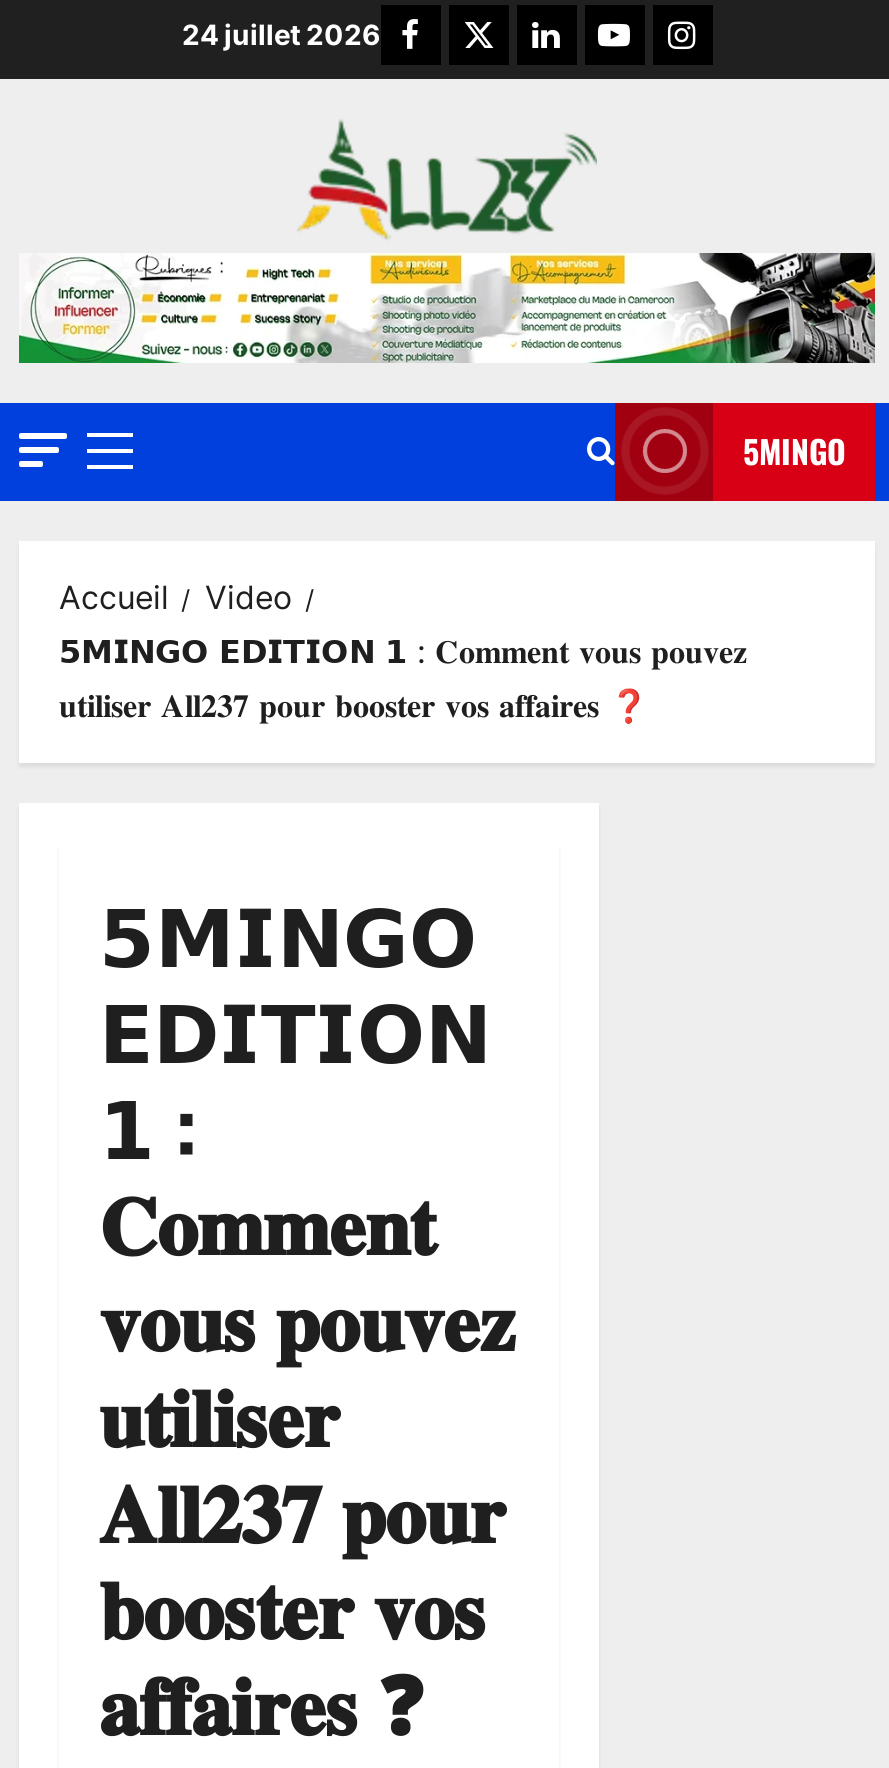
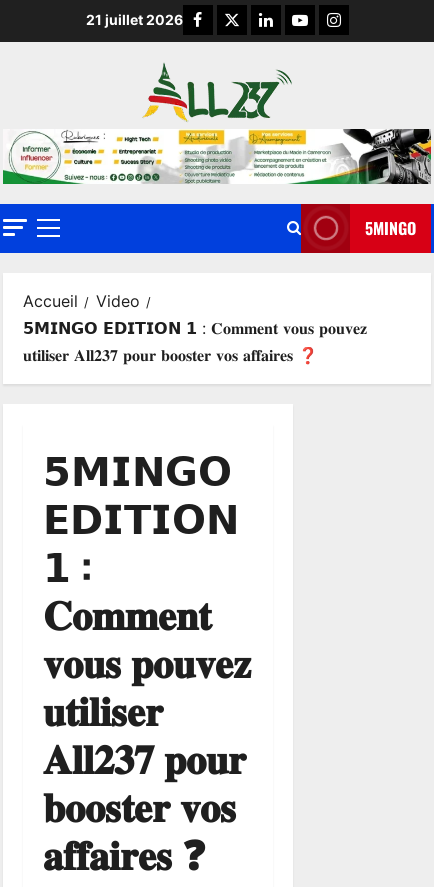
- 24 juillet 2026
+ 21 juillet 2026
